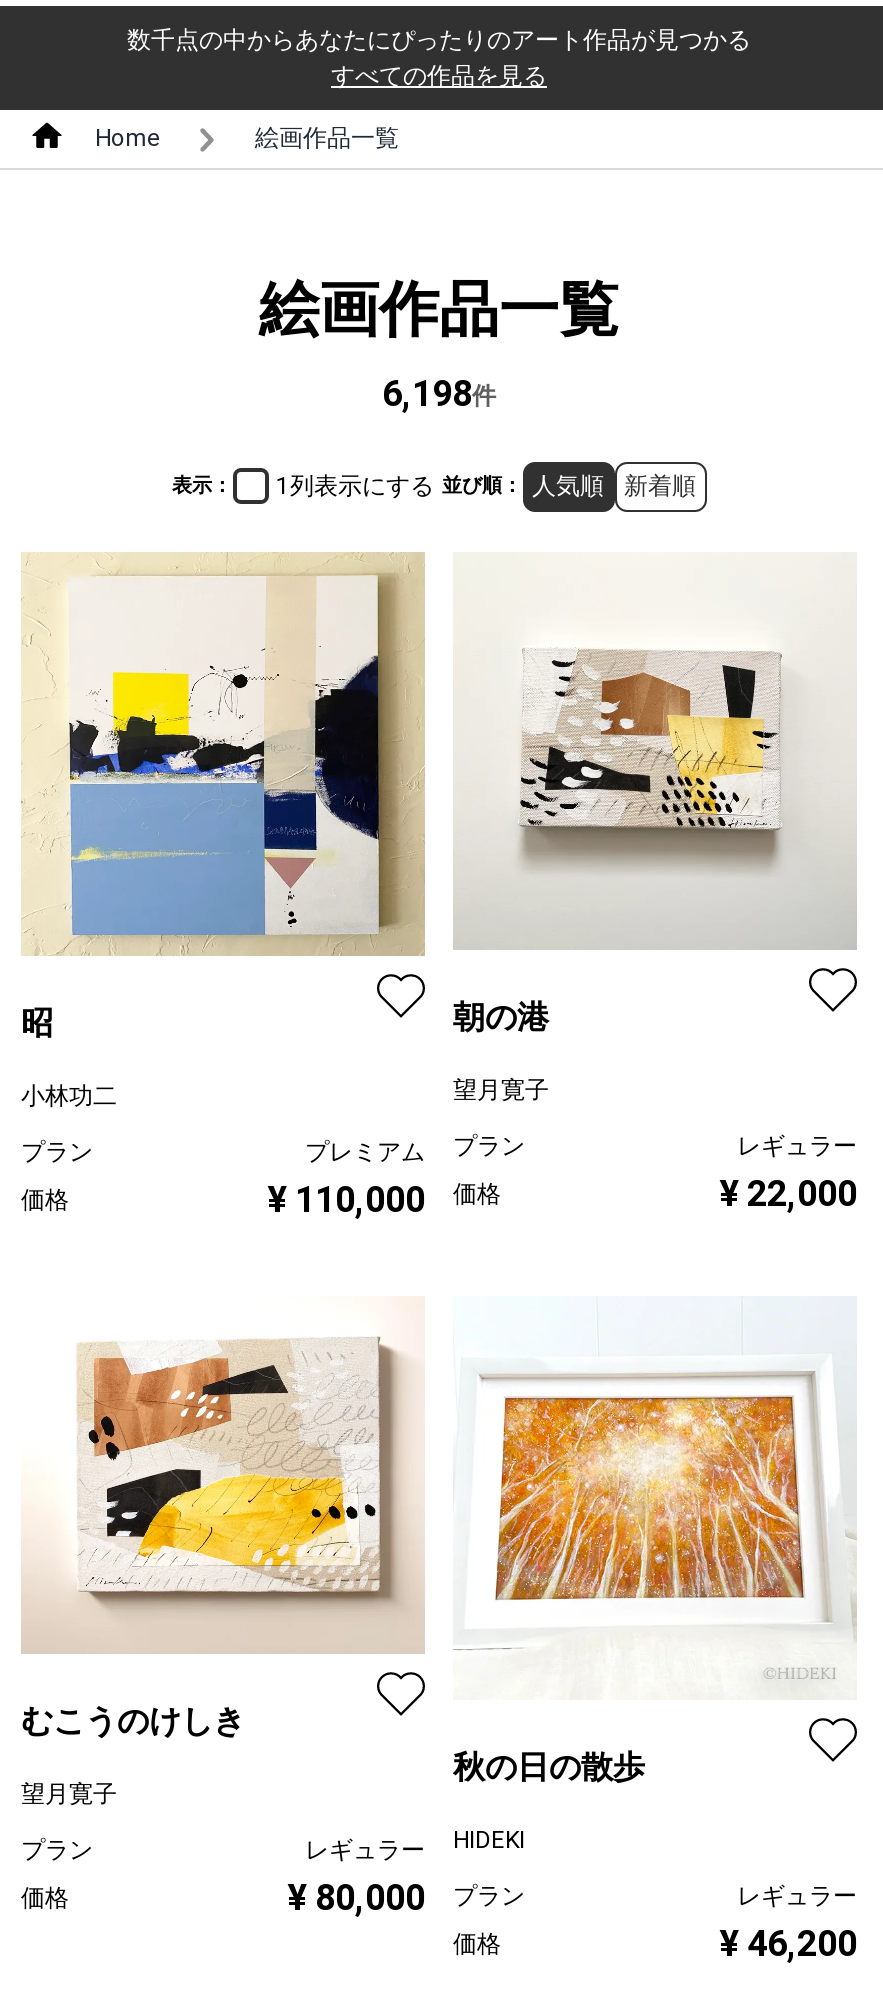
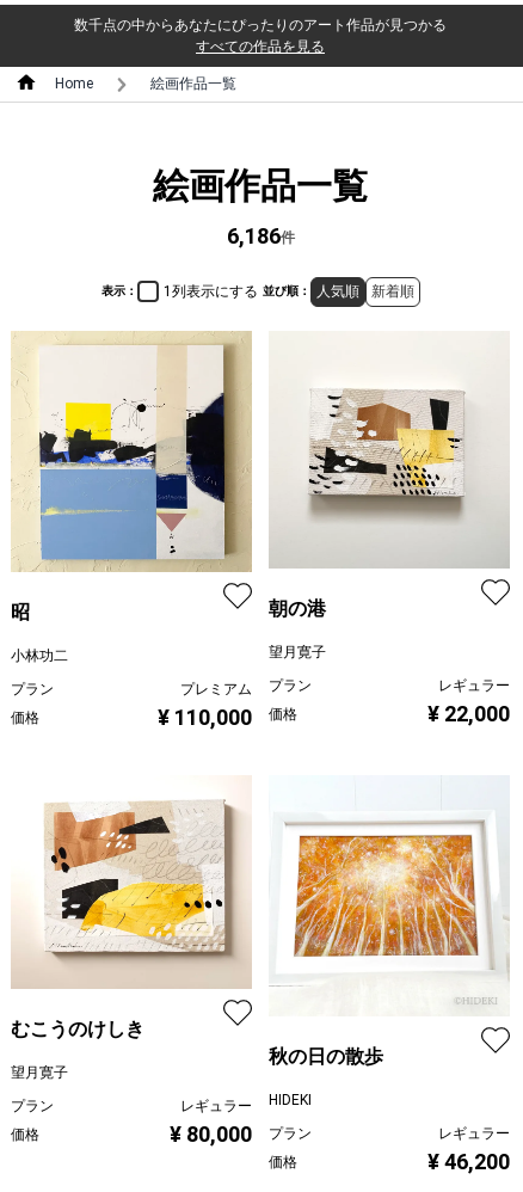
- 6,198件
+ 6,186件
